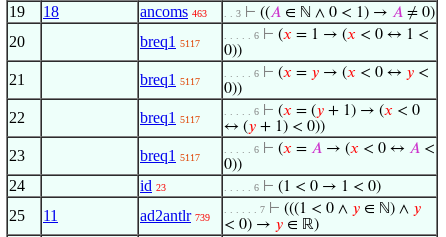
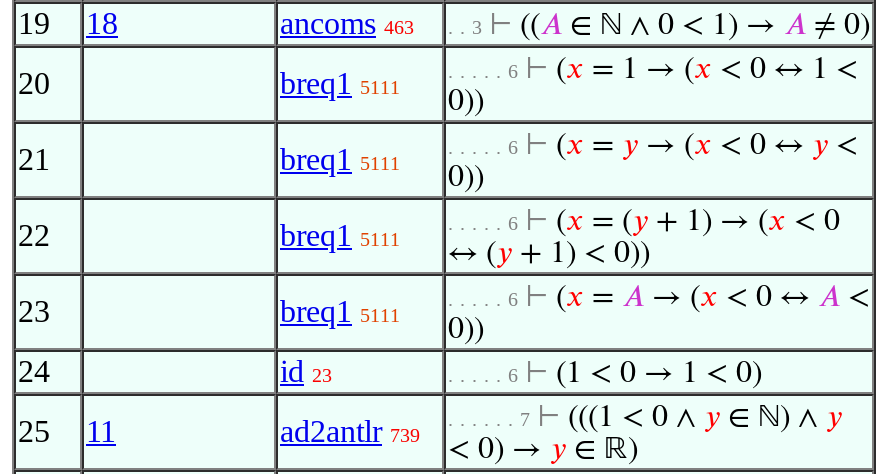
- breq1 5117
+ breq1 5111

- breq1 5117
+ breq1 5111

- breq1 5117
+ breq1 5111

- breq1 5117
+ breq1 5111
